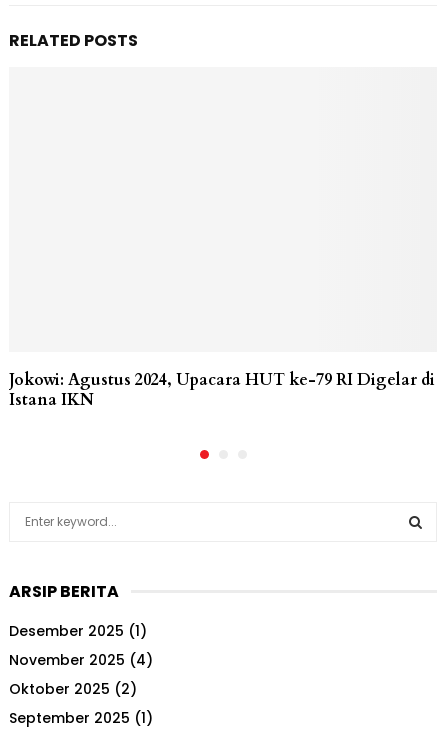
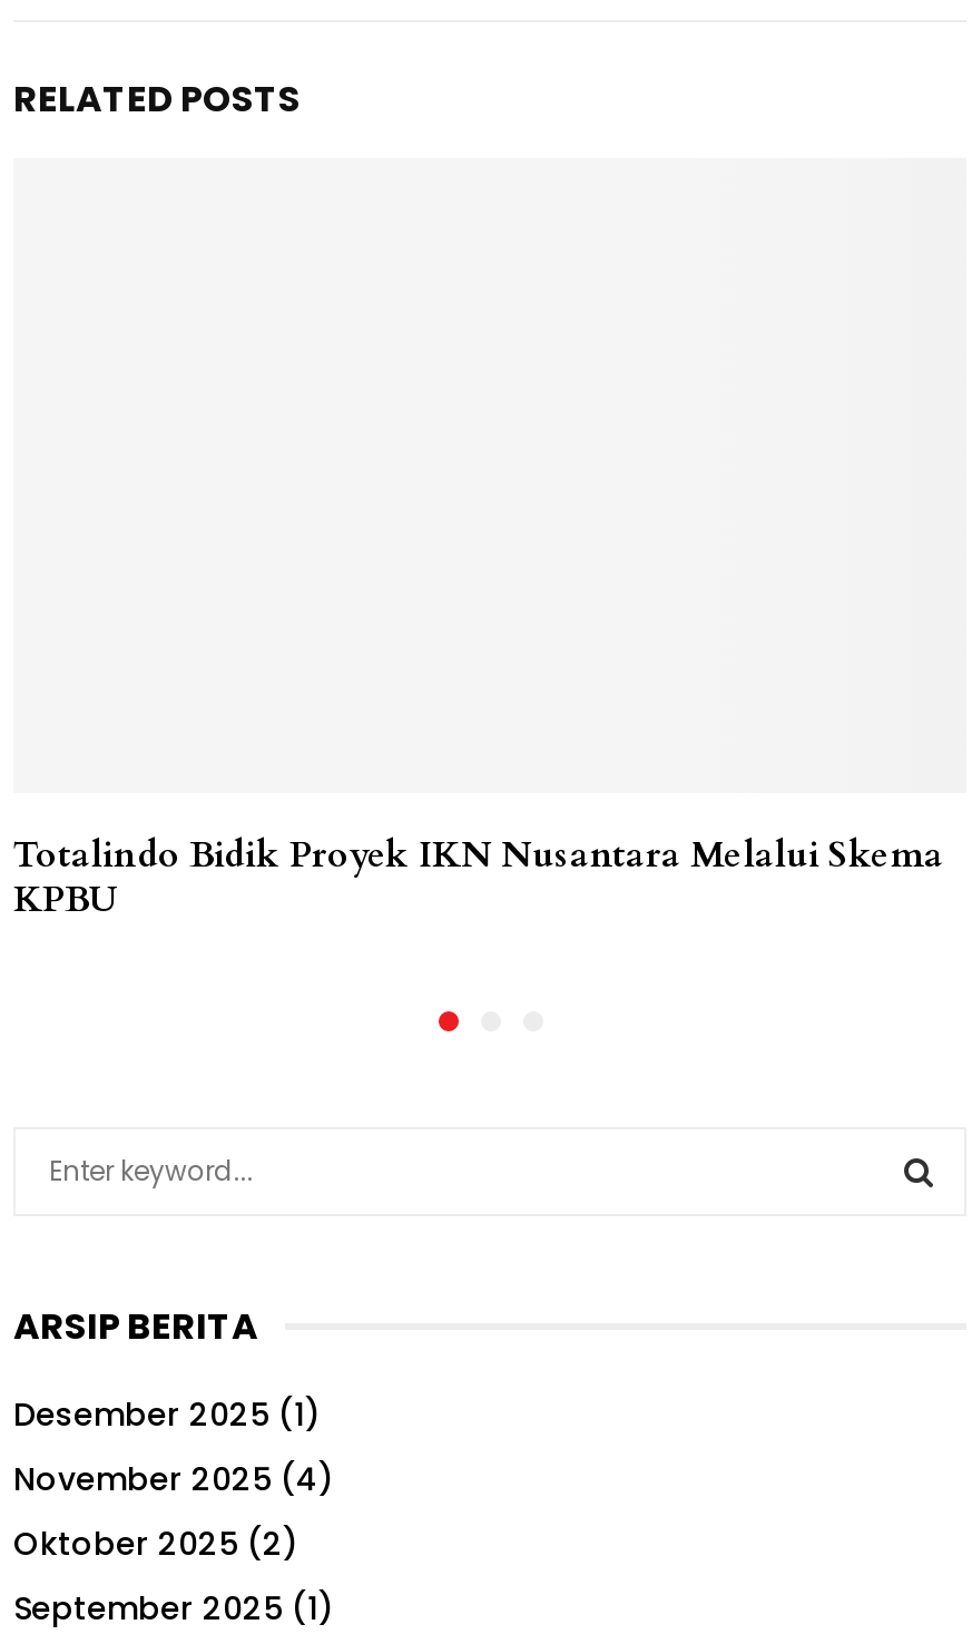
- Jokowi: Agustus 2024, Upacara HUT ke-79 RI Digelar di
- Istana IKN
+ Totalindo Bidik Proyek IKN Nusantara Melalui Skema
+ KPBU
